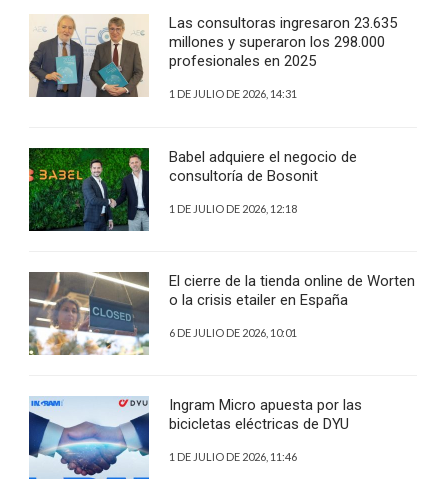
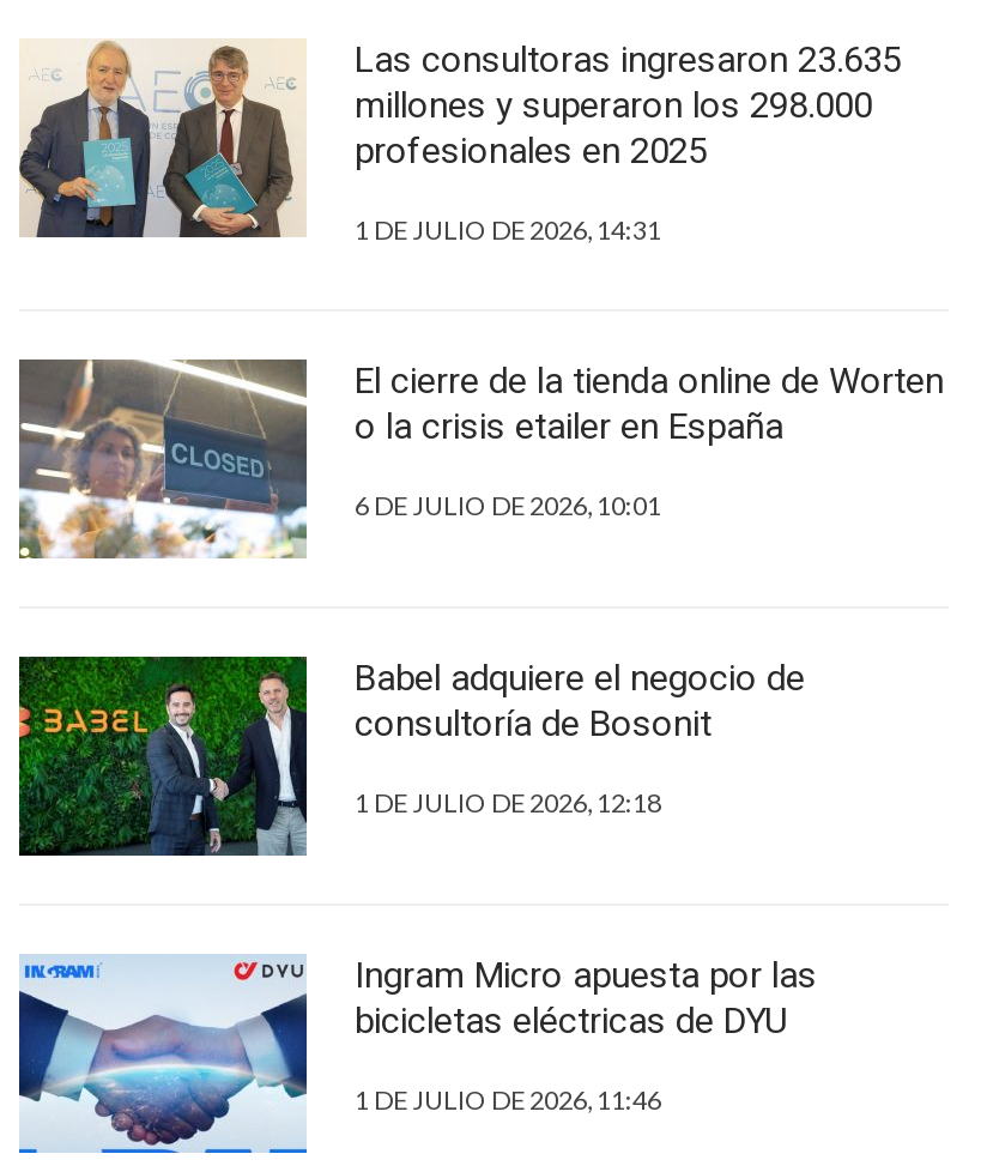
moved down: [image] | Babel adquiere el negocio de | consultoría de Bosonit | 1 DE JULIO DE 2026, 12:18

moved up: [image] | El cierre de la tienda online de Worten | o la crisis etailer en España | 6 DE JULIO DE 2026, 10:01
